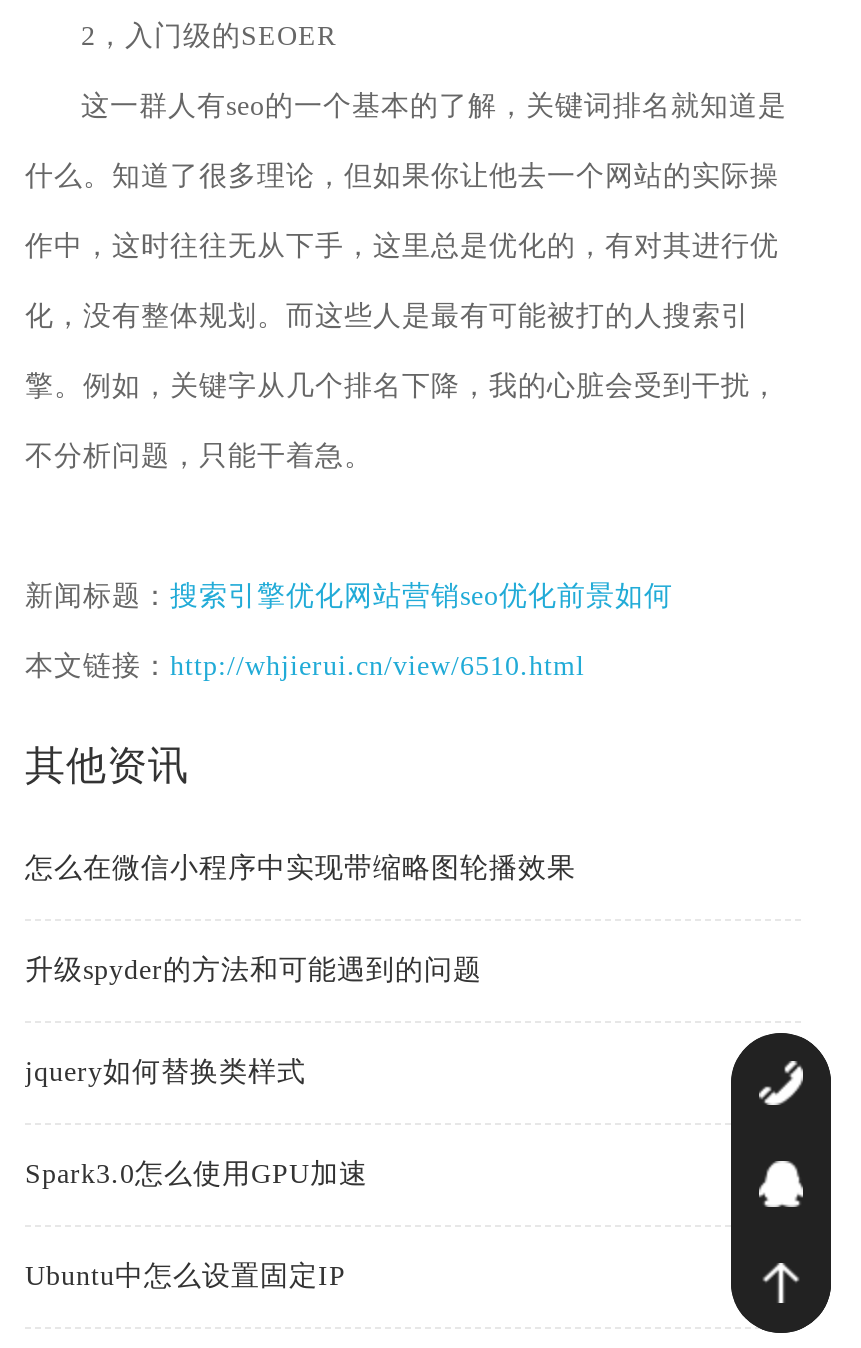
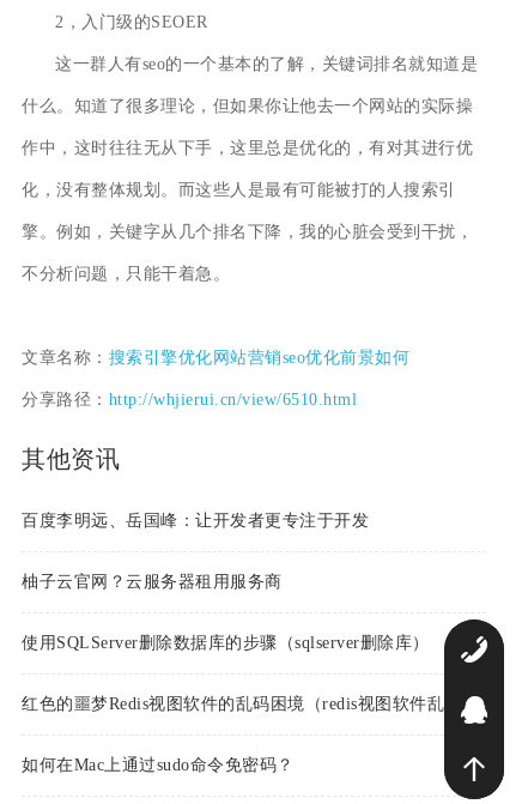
- 新闻标题：搜索引擎优化网站营销seo优化前景如何
+ 文章名称：搜索引擎优化网站营销seo优化前景如何

- 本文链接：http://whjierui.cn/view/6510.html
+ 分享路径：http://whjierui.cn/view/6510.html

- 怎么在微信小程序中实现带缩略图轮播效果
+ 百度李明远、岳国峰：让开发者更专注于开发

- 升级spyder的方法和可能遇到的问题
+ 柚子云官网？云服务器租用服务商

- jquery如何替换类样式
+ 使用SQLServer删除数据库的步骤（sqlserver删除库）

- Spark3.0怎么使用GPU加速
+ 红色的噩梦Redis视图软件的乱码困境（redis视图软件乱码）

- Ubuntu中怎么设置固定IP
+ 如何在Mac上通过sudo命令免密码？
